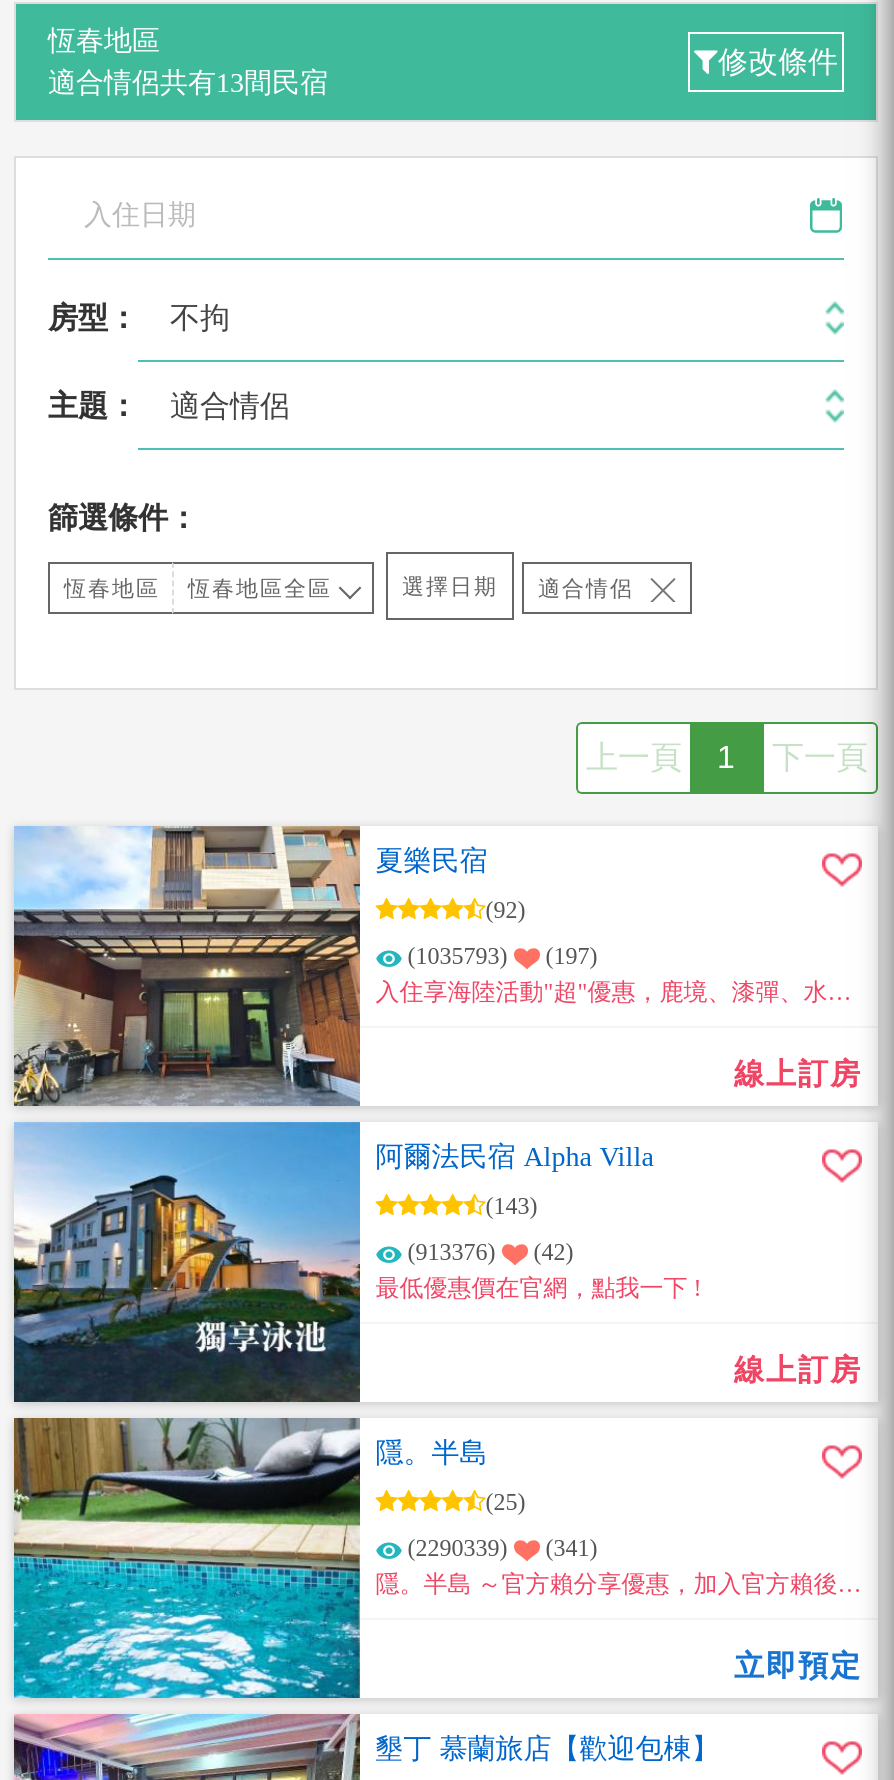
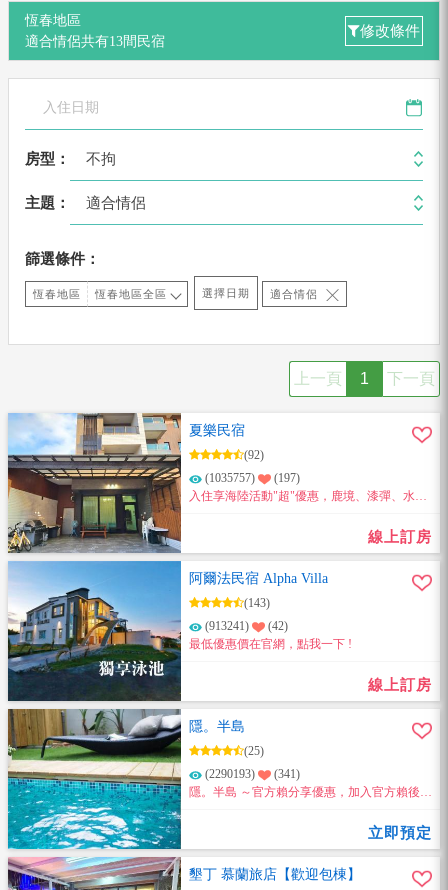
- (1035793) (197)
+ (1035757) (197)

- (913376) (42)
+ (913241) (42)

- (2290339) (341)
+ (2290193) (341)
